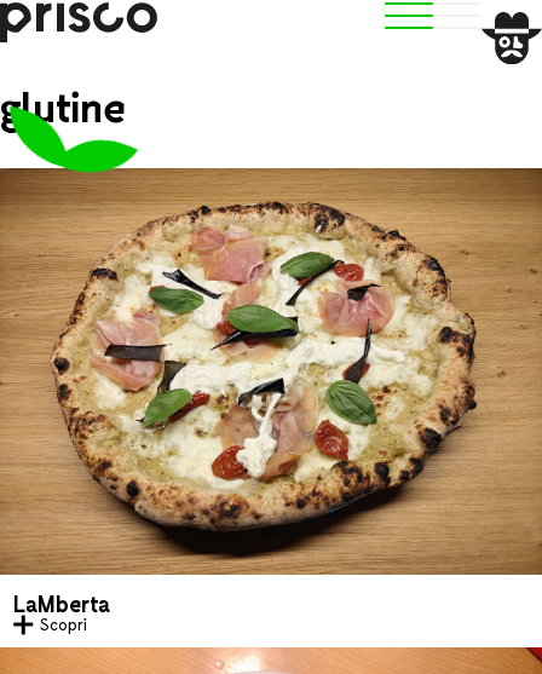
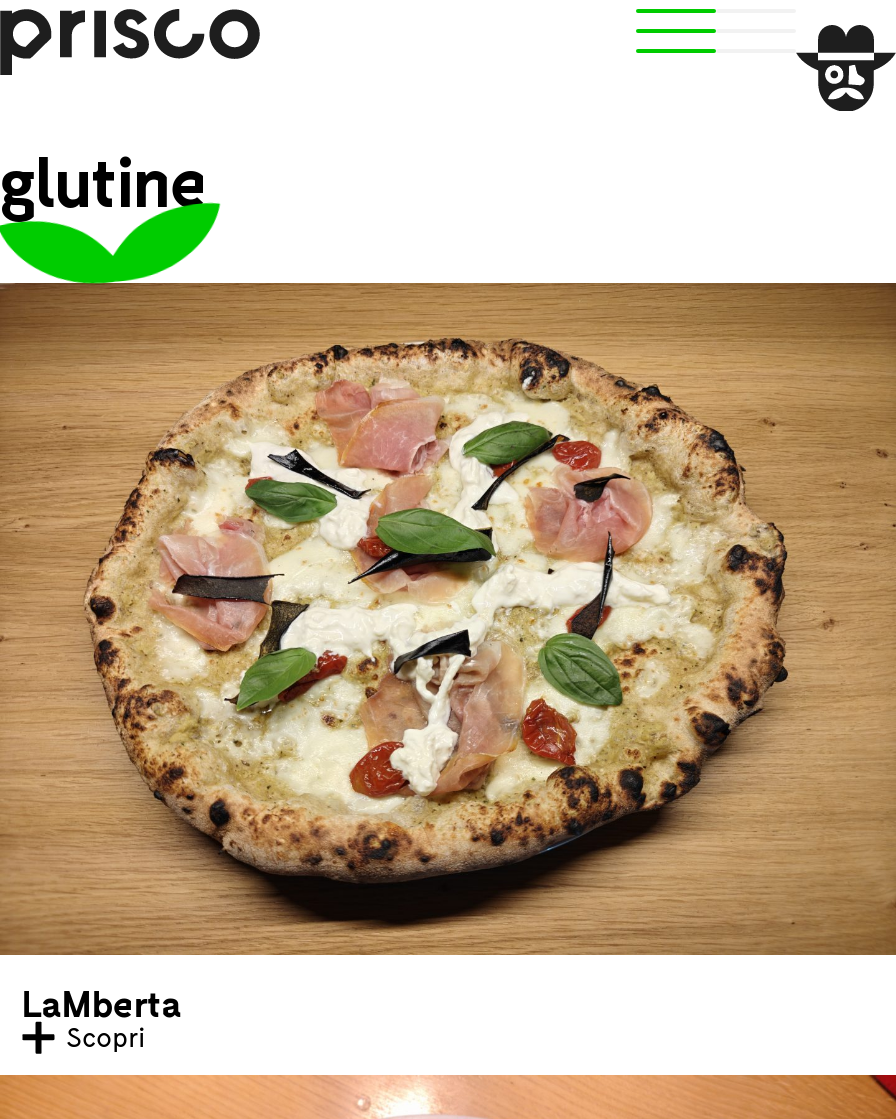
- [image]
+ [image]
